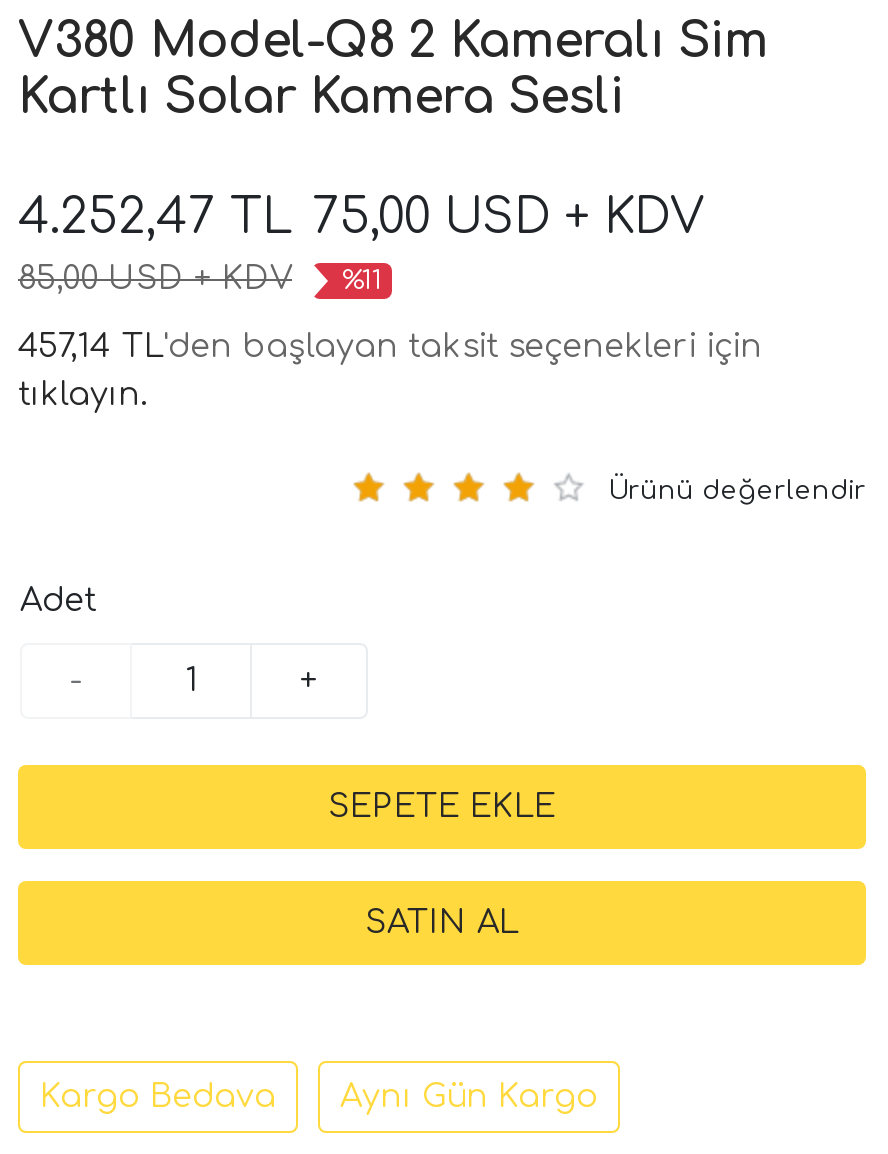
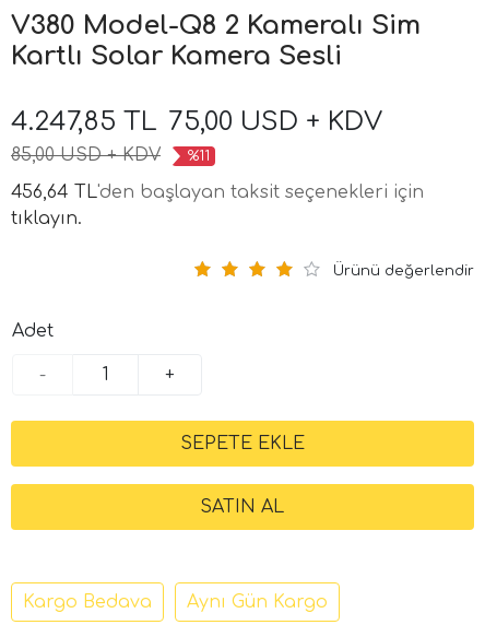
- 4.252,47 TL 75,00 USD + KDV
+ 4.247,85 TL 75,00 USD + KDV

- 457,14 TL'den başlayan taksit seçenekleri için
+ 456,64 TL'den başlayan taksit seçenekleri için
